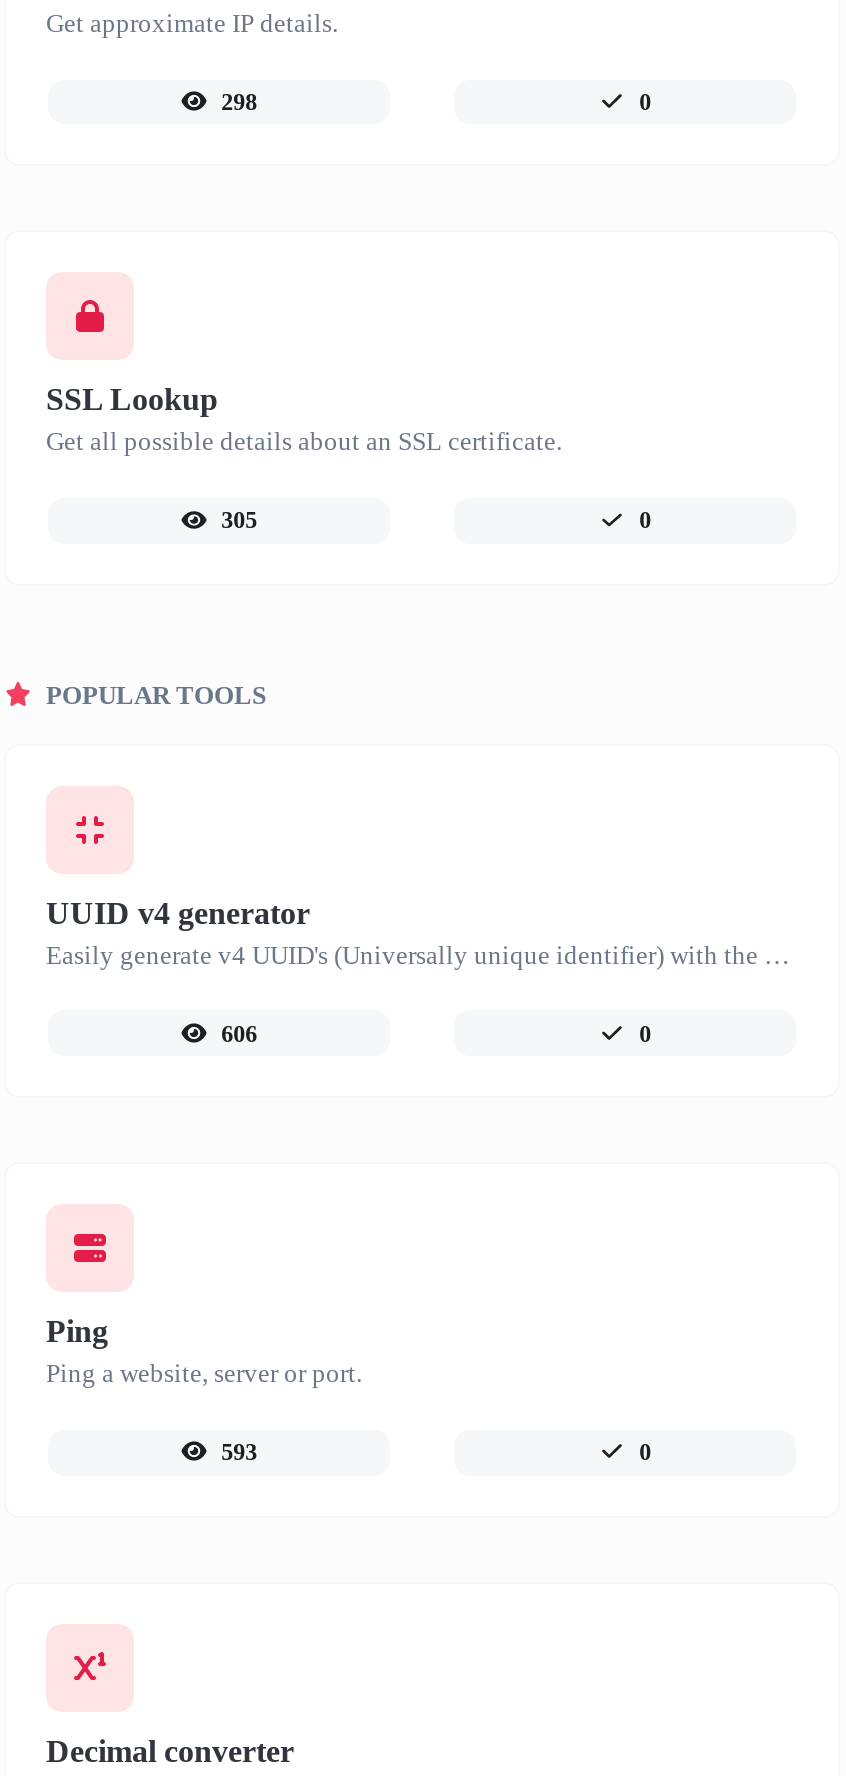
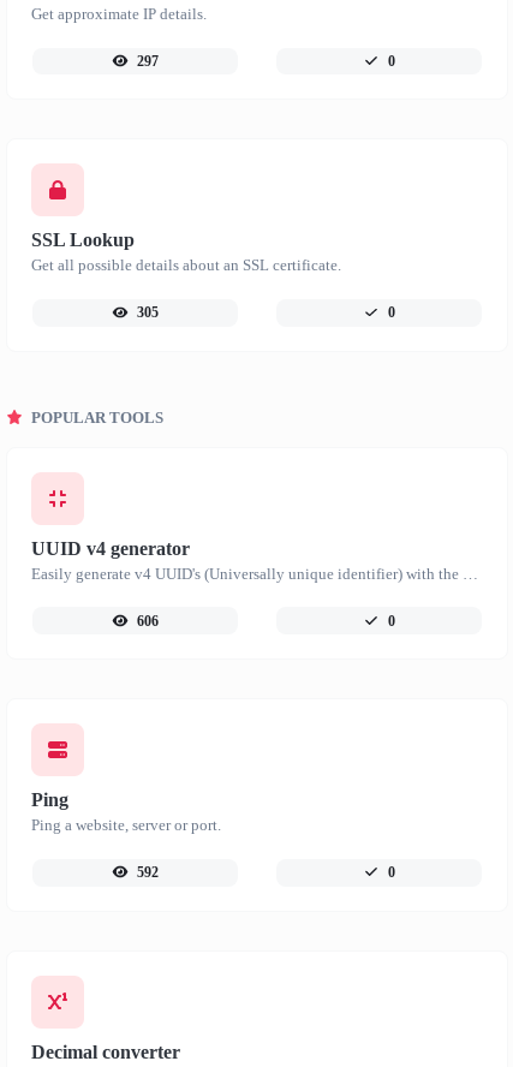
- 298
+ 297

- 593
+ 592
